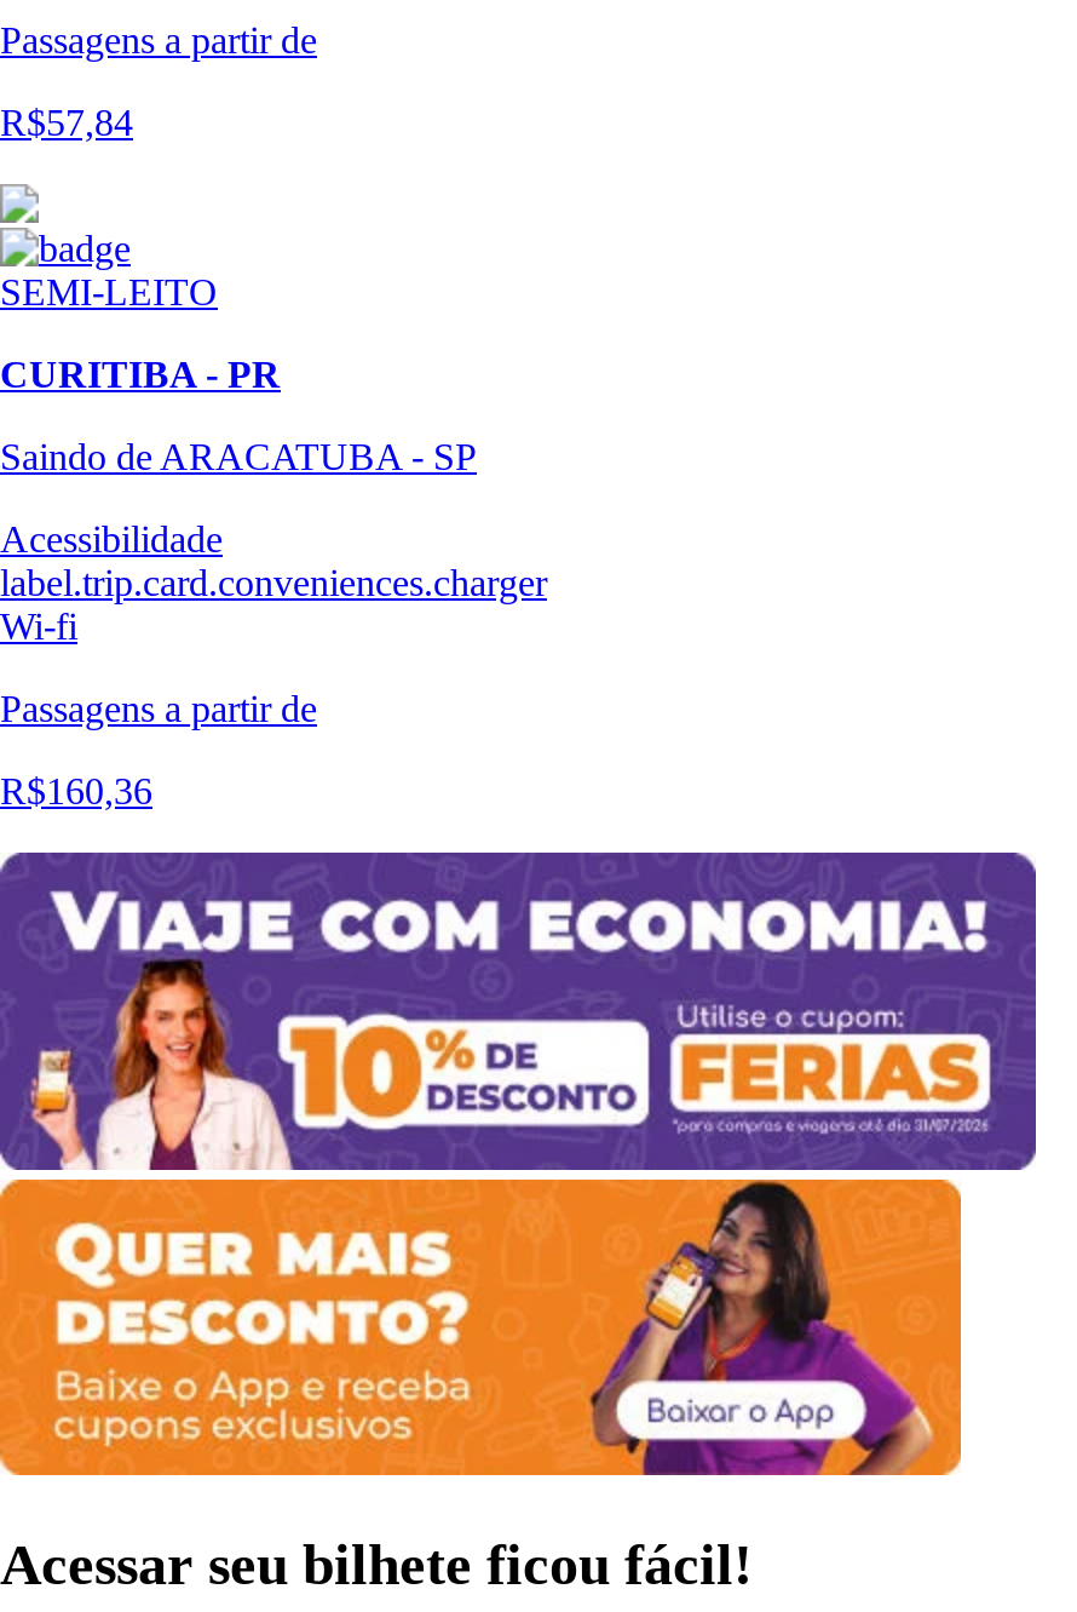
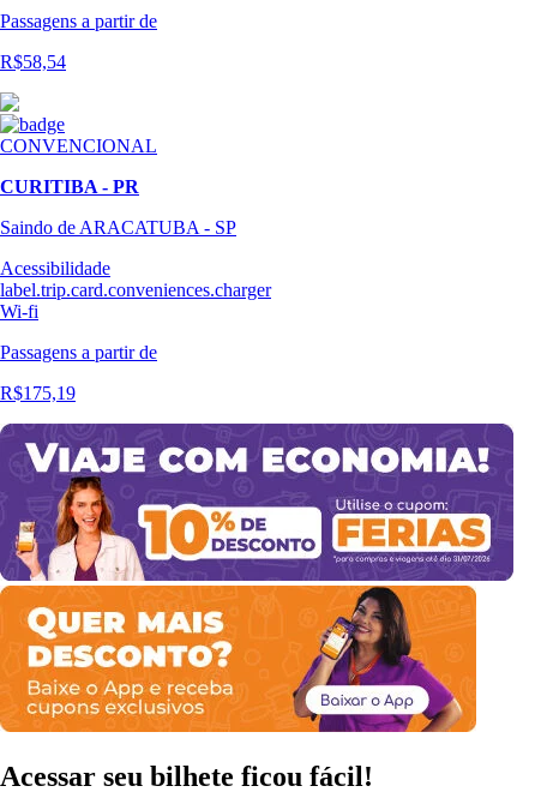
- R$57,84
+ R$58,54

- SEMI-LEITO
+ CONVENCIONAL

- R$160,36
+ R$175,19
